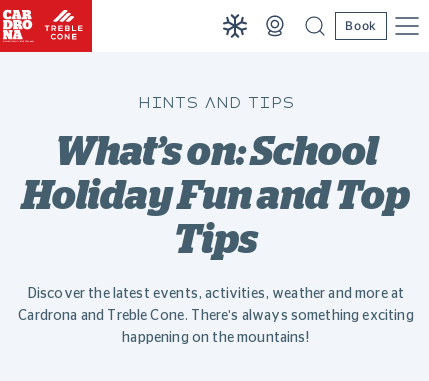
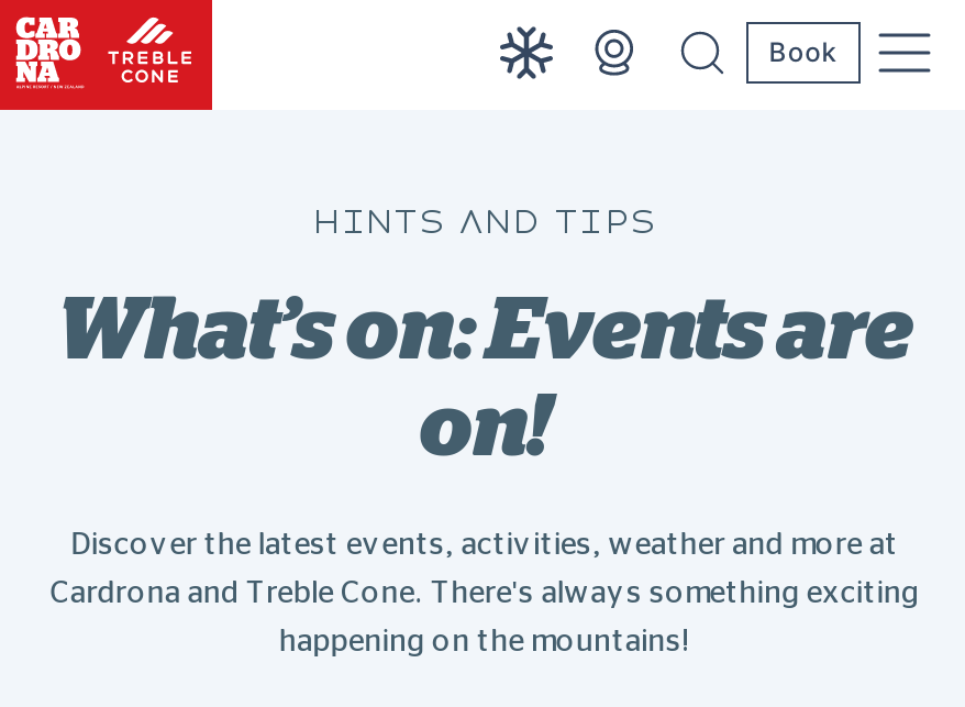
- What’s on: School
- Holiday Fun and Top
- Tips
+ What’s on: Events are
+ on!
